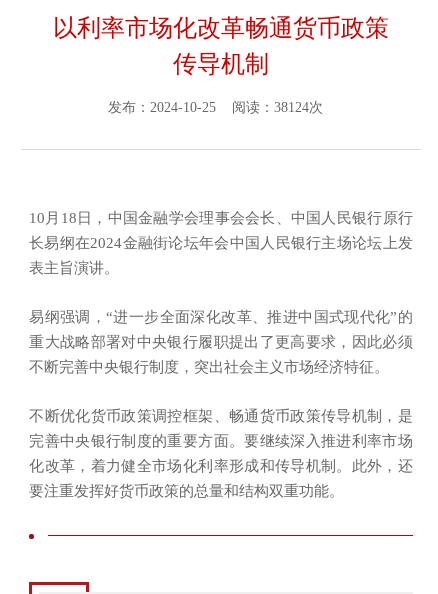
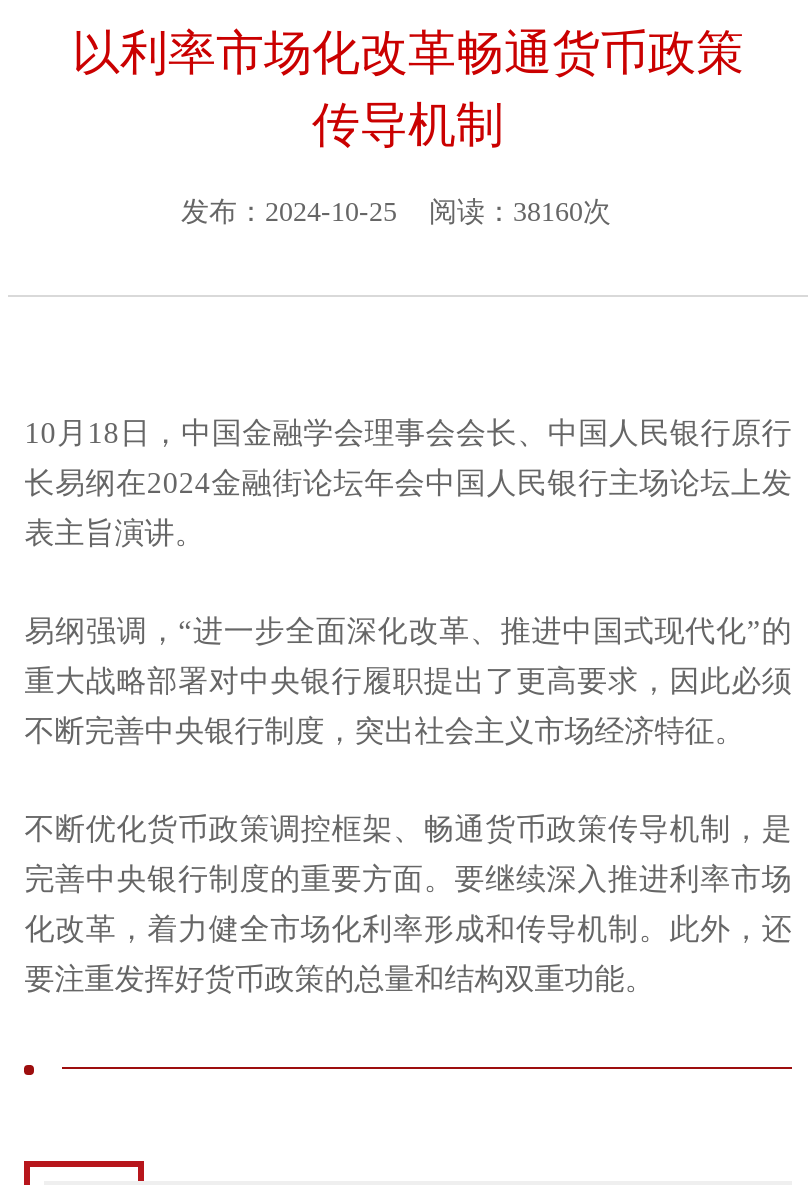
- 发布：2024-10-25 阅读：38124次
+ 发布：2024-10-25 阅读：38160次
